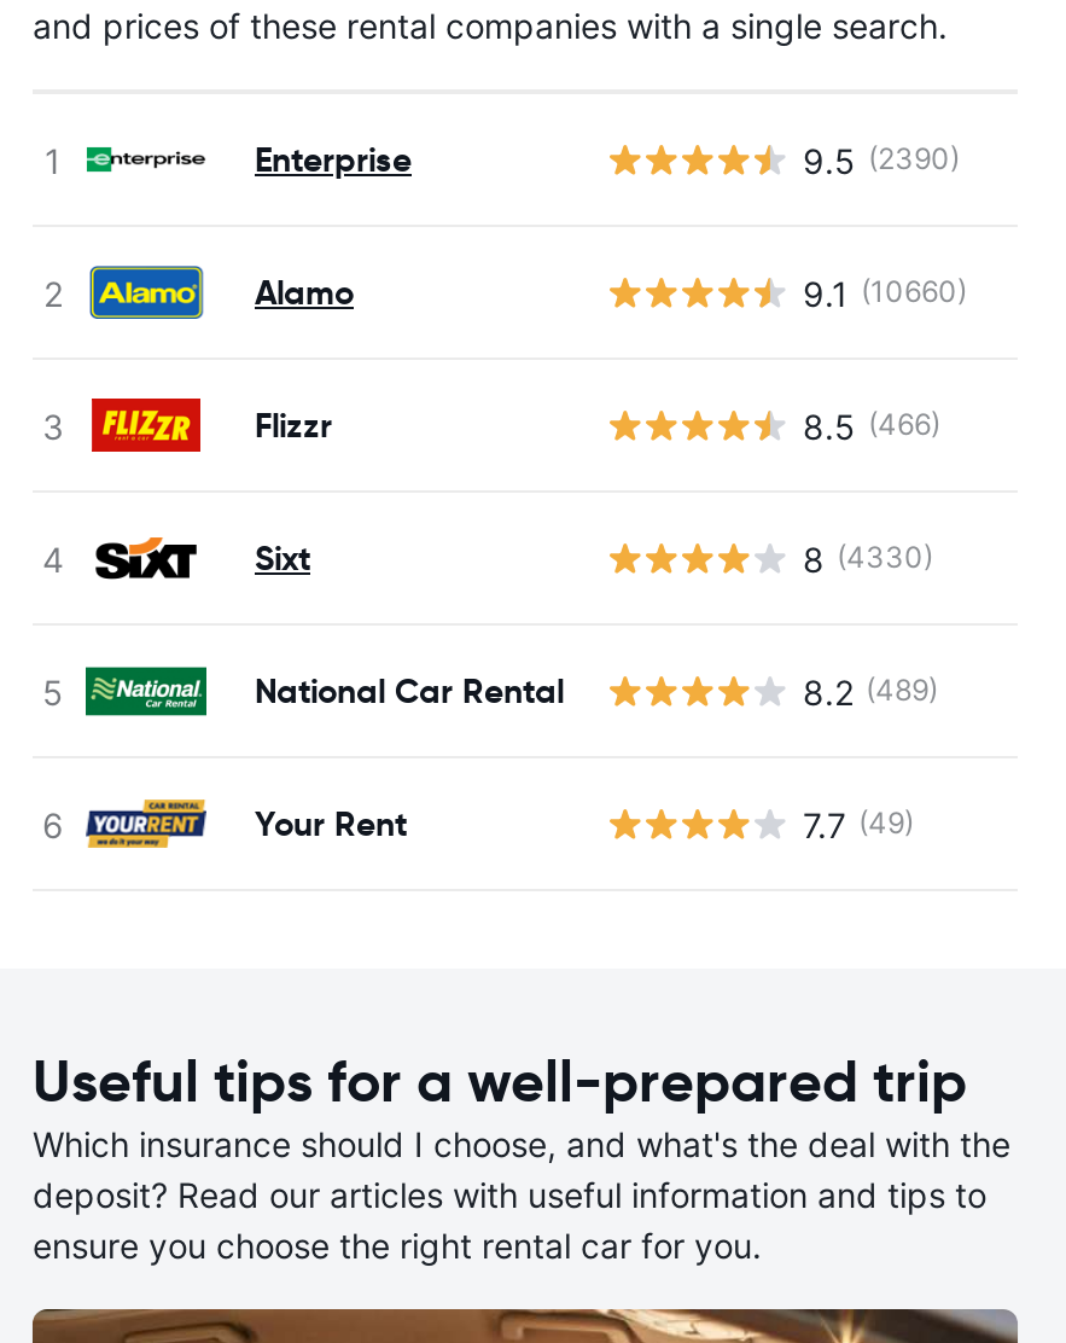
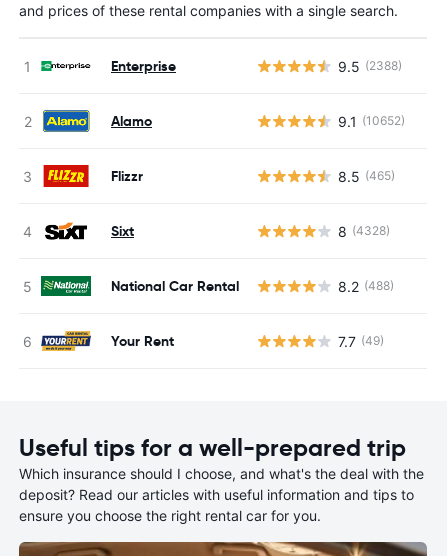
- 9.5 (2390)
+ 9.5 (2388)

- 9.1 (10660)
+ 9.1 (10652)

- 8.5 (466)
+ 8.5 (465)

- 8 (4330)
+ 8 (4328)

- 8.2 (489)
+ 8.2 (488)
